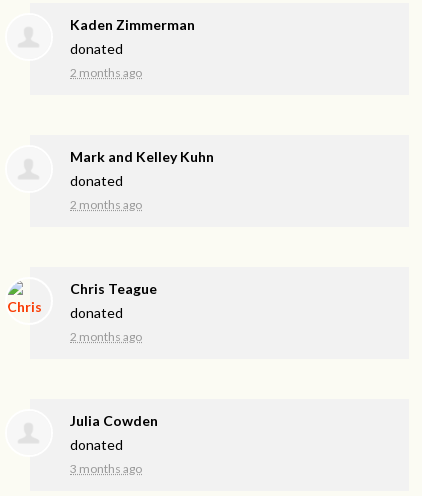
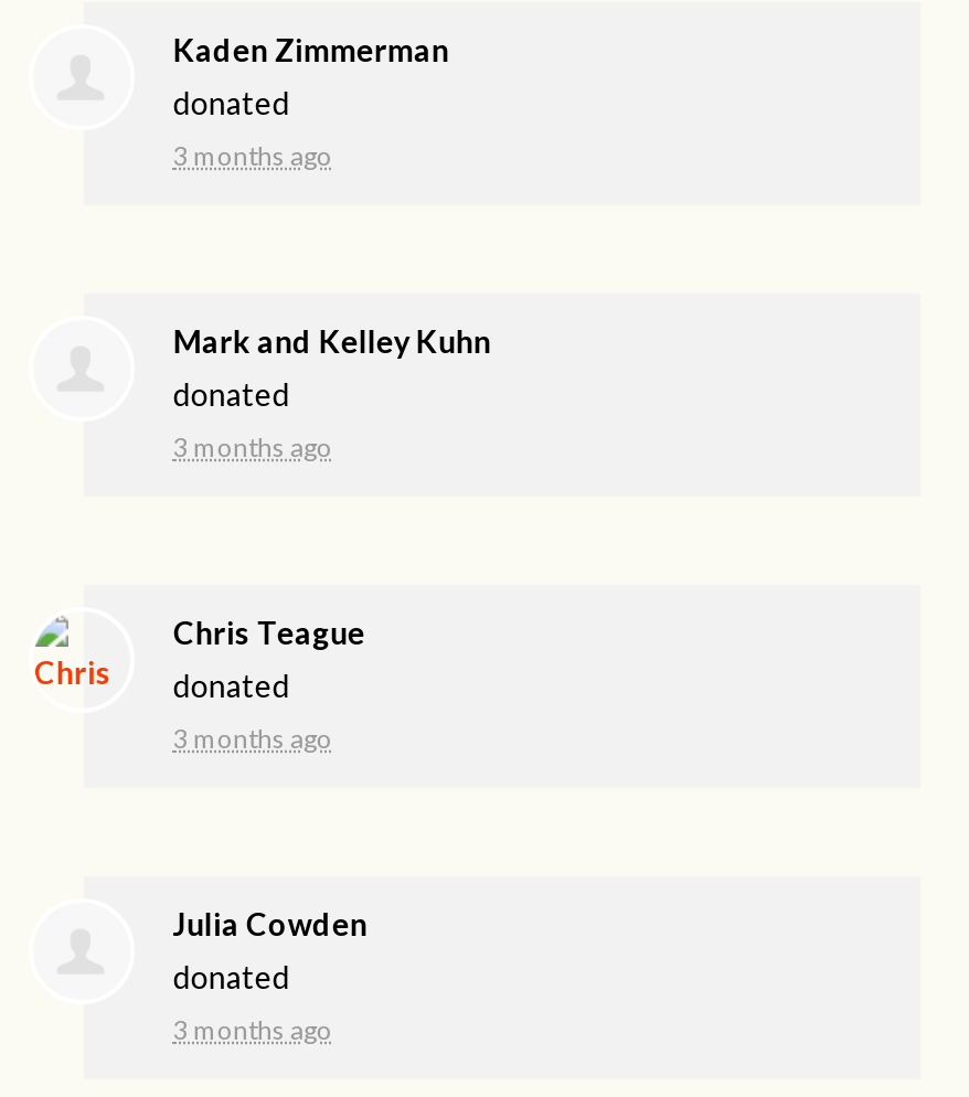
- 2 months ago
+ 3 months ago

- 2 months ago
+ 3 months ago

- 2 months ago
+ 3 months ago
